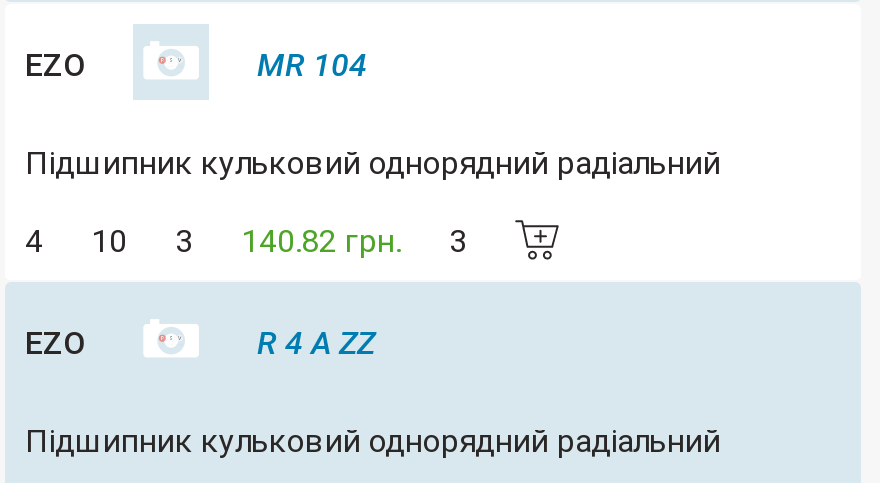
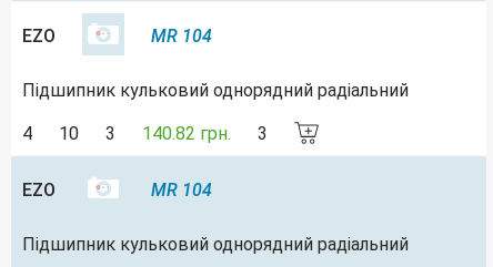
- R 4 A ZZ
+ MR 104
